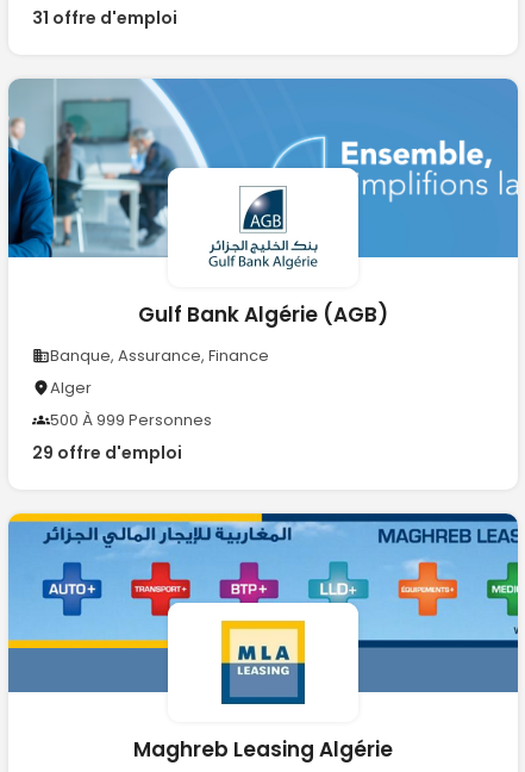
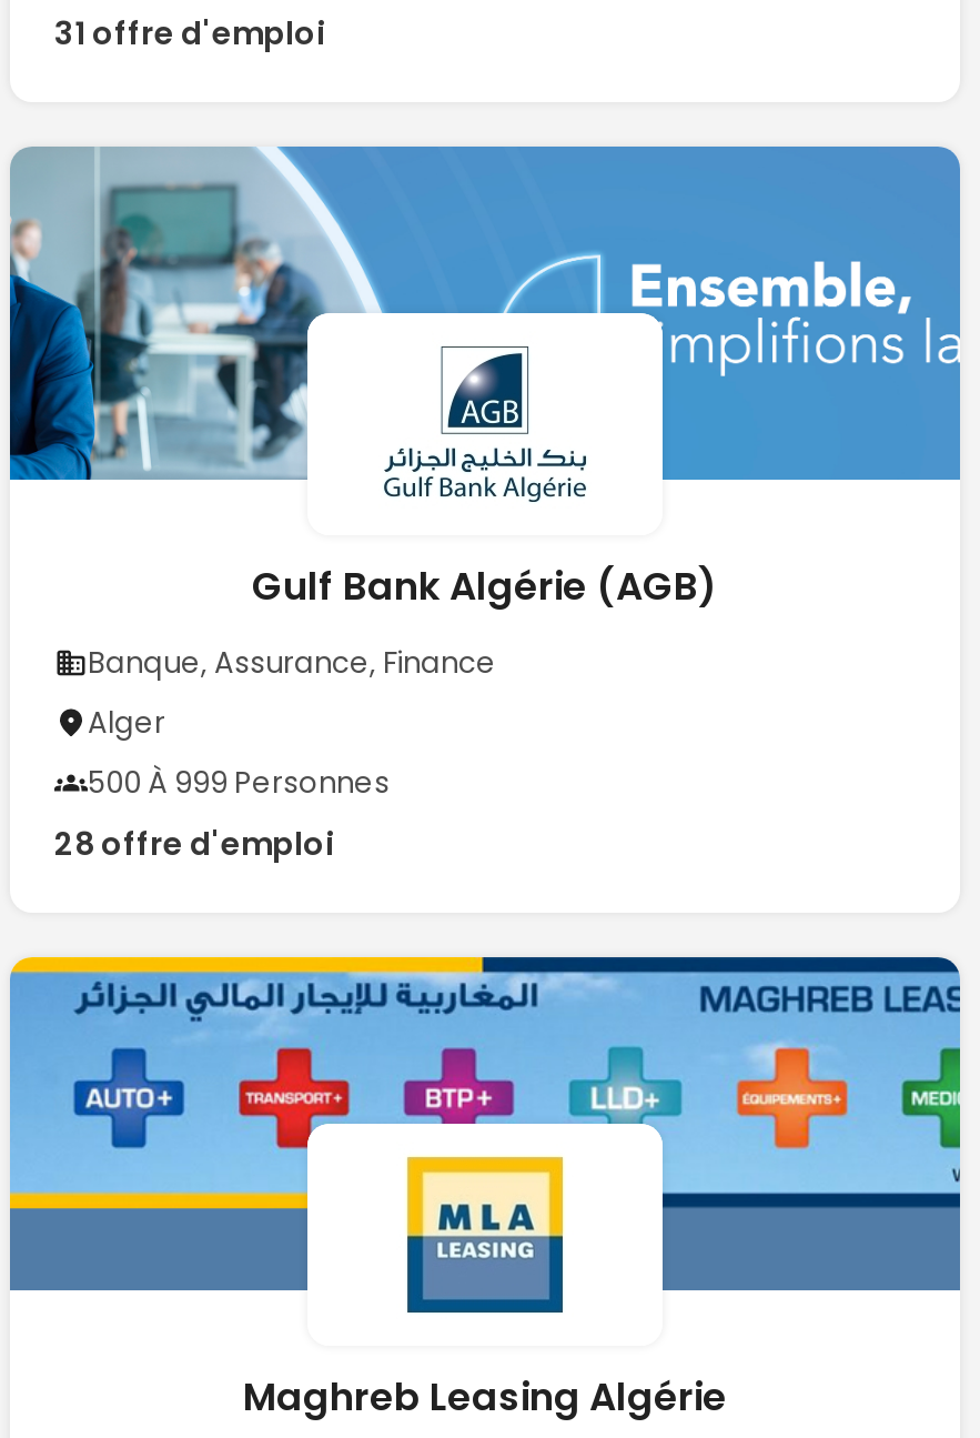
- 29 offre d'emploi
+ 28 offre d'emploi
